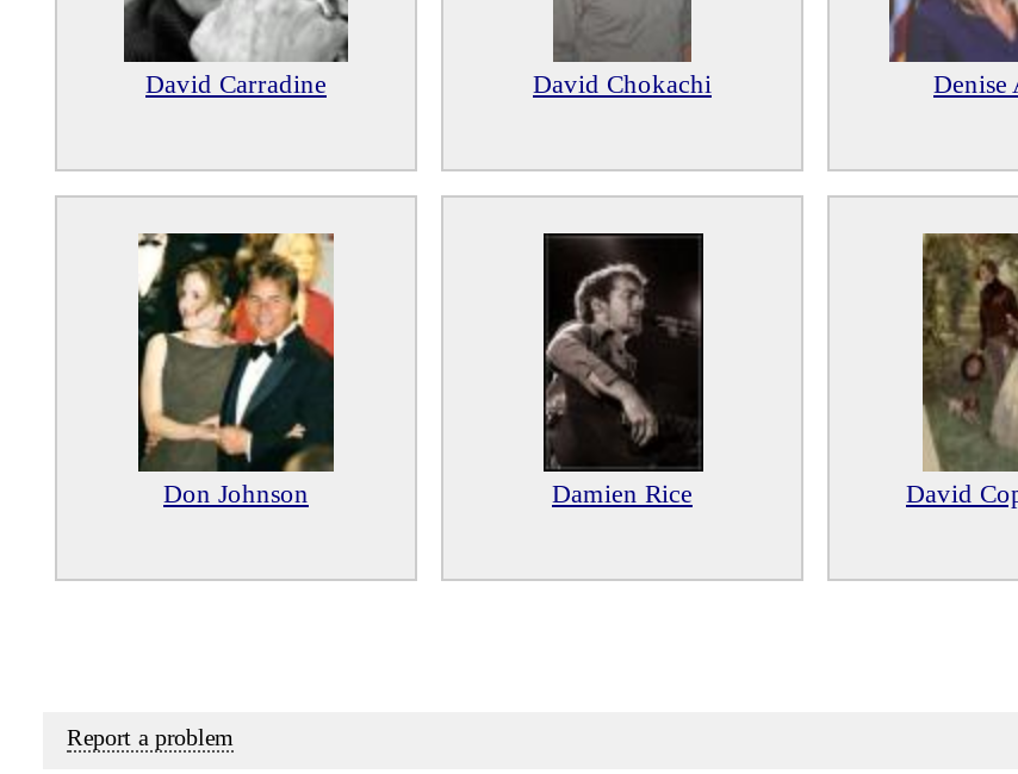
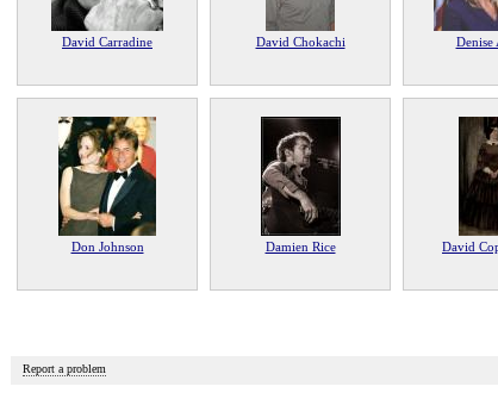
- [image]
+ [image]
